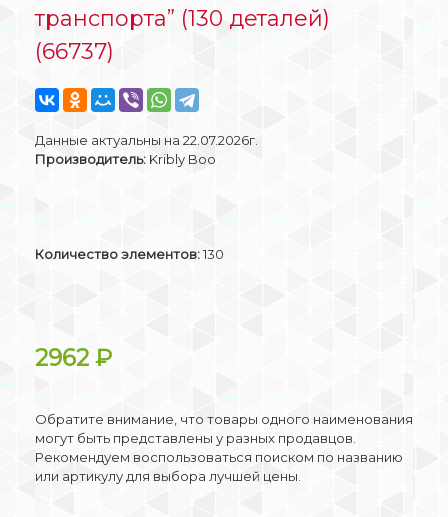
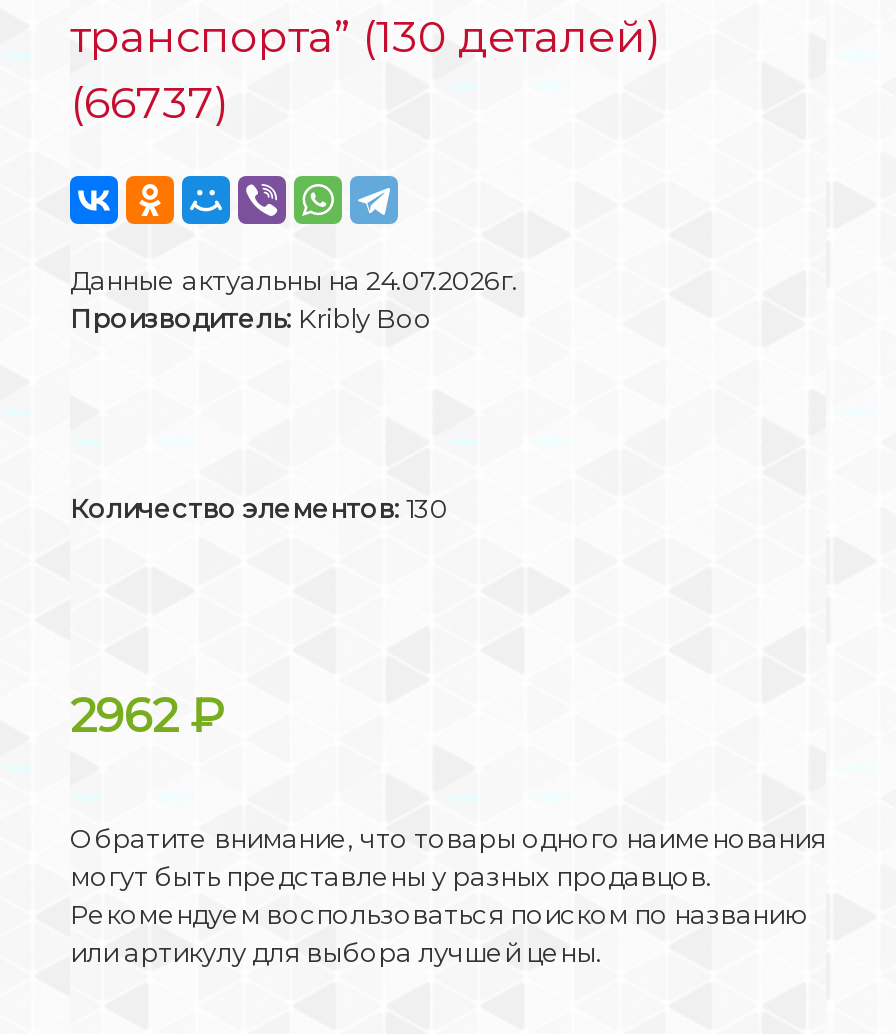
- Данные актуальны на 22.07.2026г.
+ Данные актуальны на 24.07.2026г.
